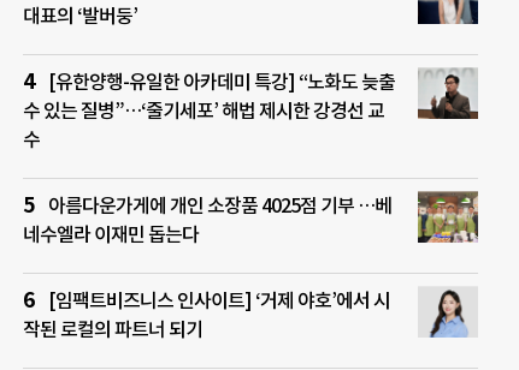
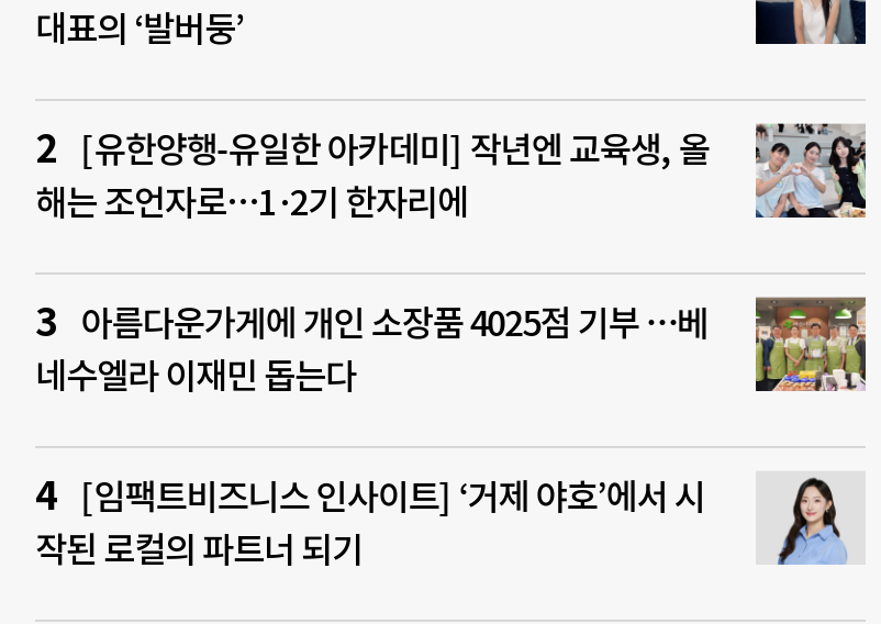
- [image]
- [유한양행-유일한 아카데미 특강] “노화도 늦출
- 수 있는 질병”…‘줄기세포’ 해법 제시한 강경선 교
- 수
+ [image]
+ [유한양행-유일한 아카데미] 작년엔 교육생, 올
+ 해는 조언자로…1·2기 한자리에
